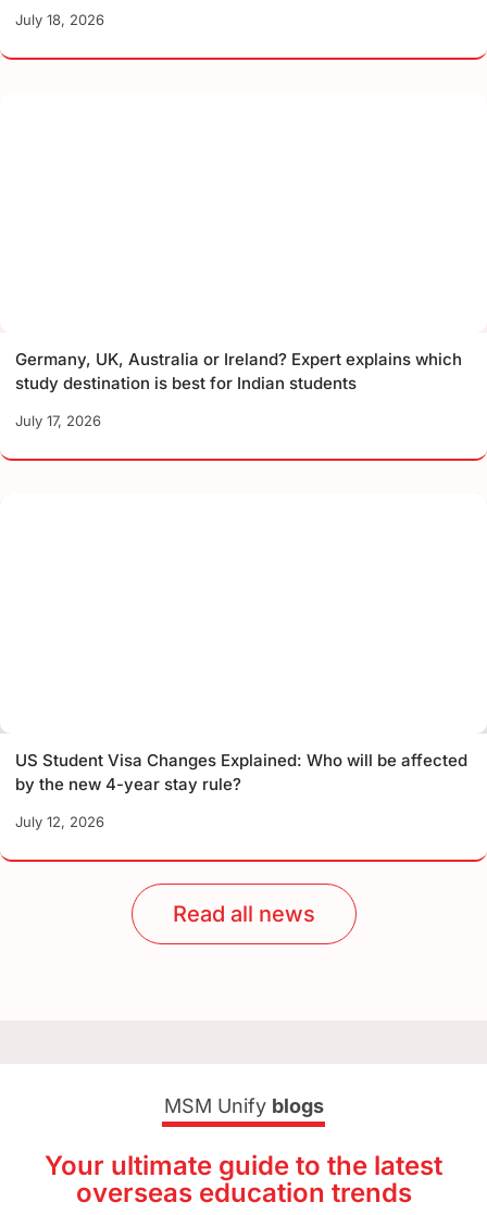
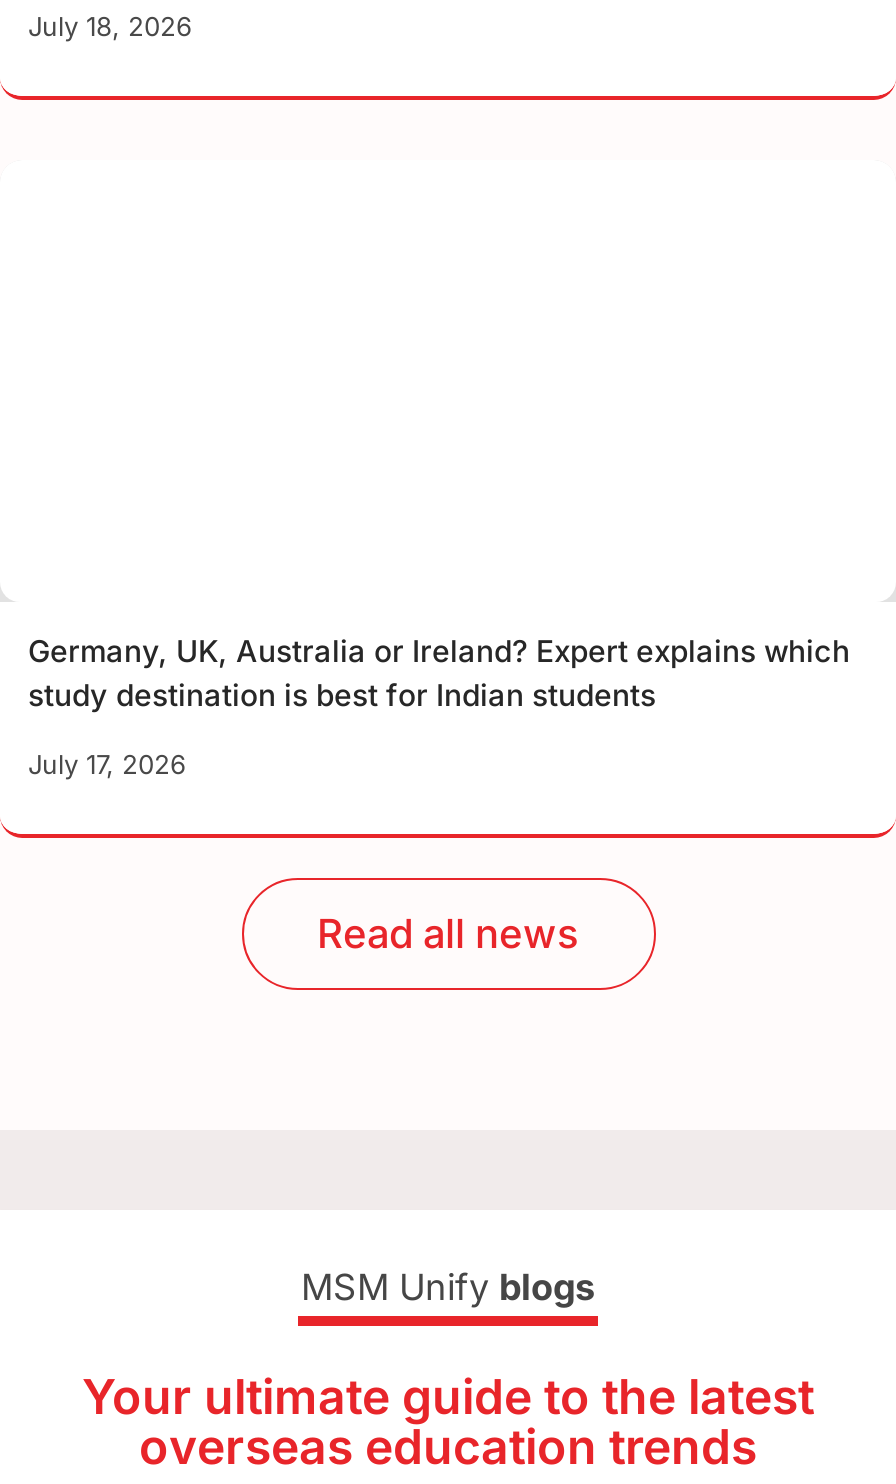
- US Student Visa Changes Explained: Who will be affected
- by the new 4-year stay rule?
- July 12, 2026
